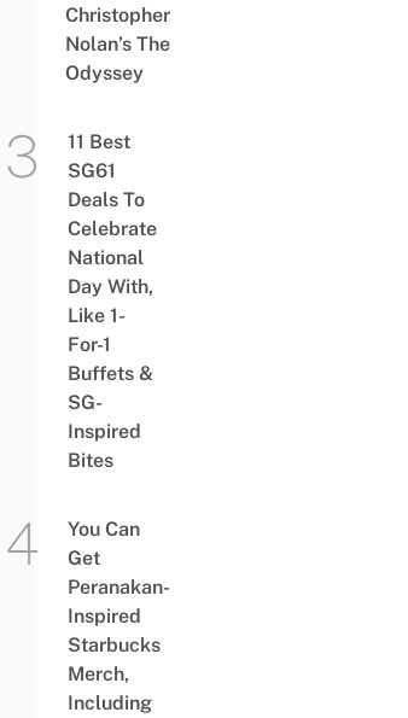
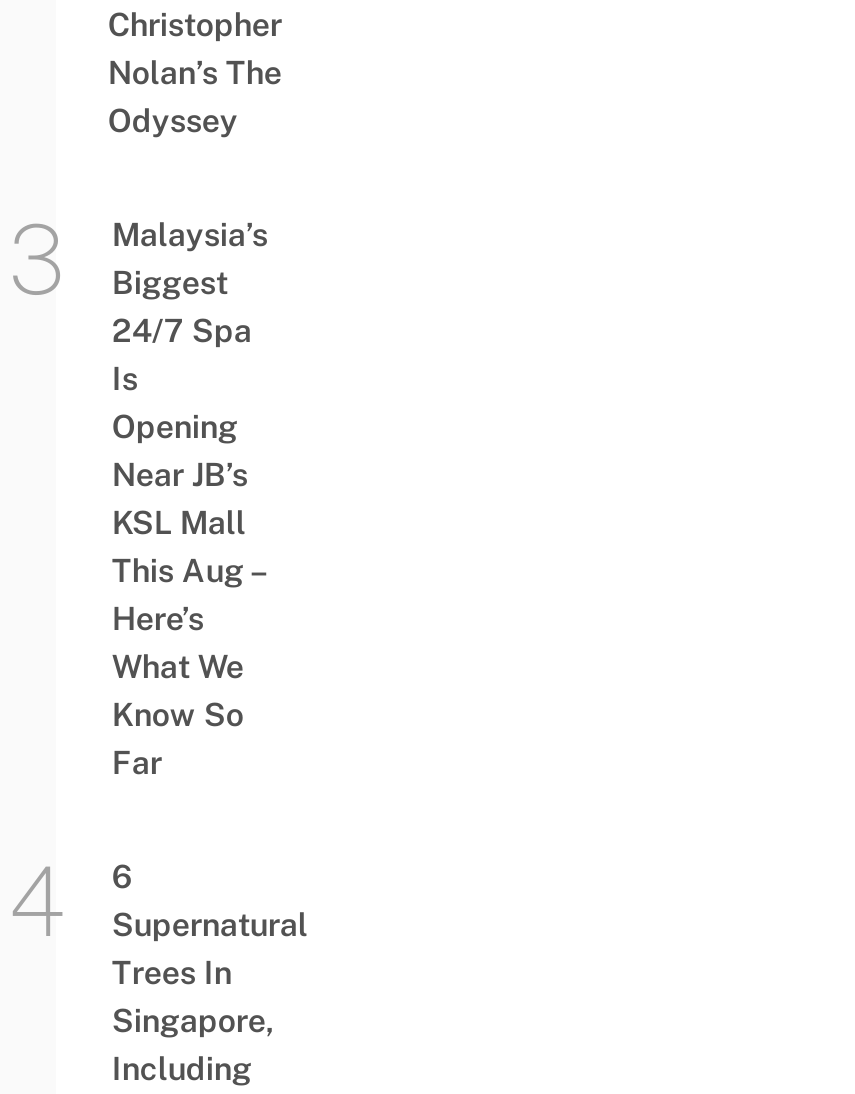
- 11 Best
- SG61
- Deals To
- Celebrate
- National
- Day With,
- Like 1-
- For-1
- Buffets &
- SG-
- Inspired
- Bites
+ Malaysia’s
+ Biggest
+ 24/7 Spa
+ Is
+ Opening
+ Near JB’s
+ KSL Mall
+ This Aug –
+ Here’s
+ What We
+ Know So
+ Far

- You Can
- Get
- Peranakan-
- Inspired
- Starbucks
- Merch,
+ 6
+ Supernatural
+ Trees In
+ Singapore,
